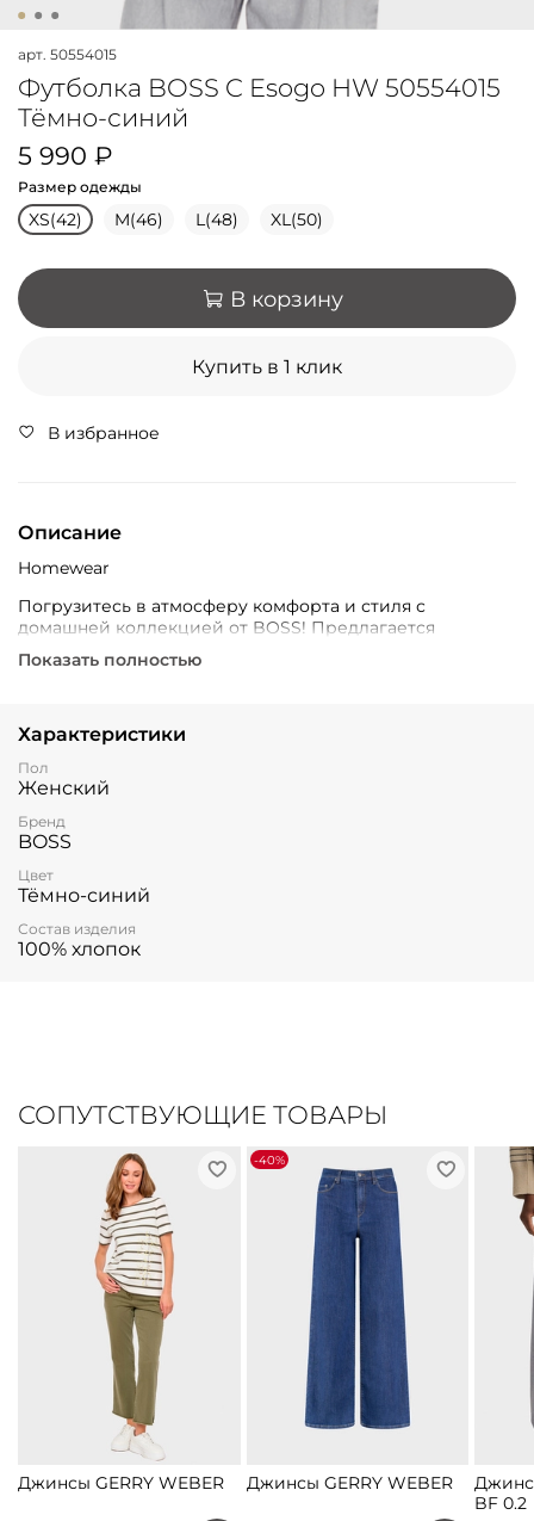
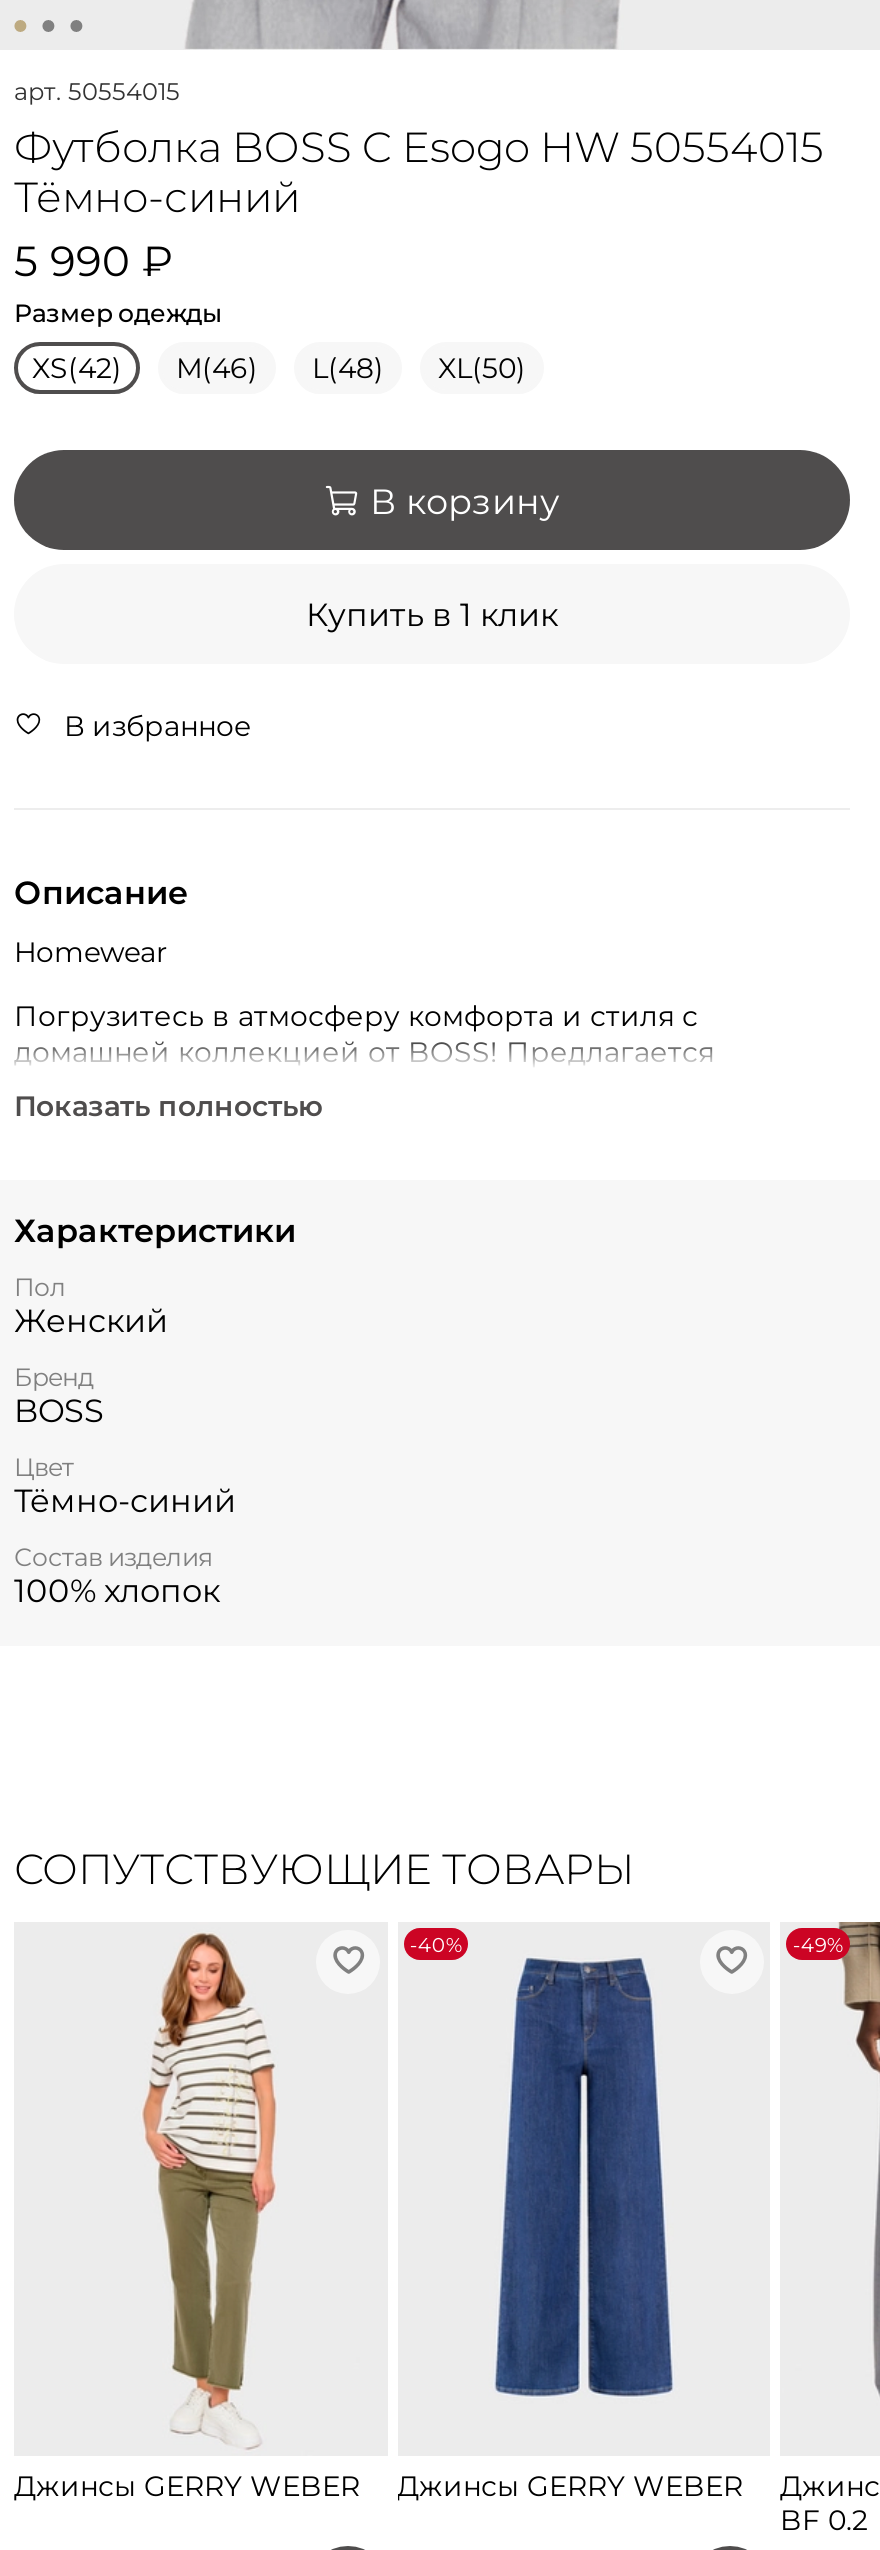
+ -49%
